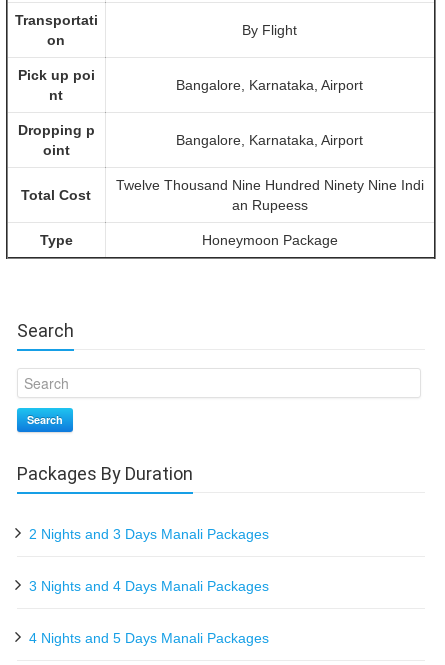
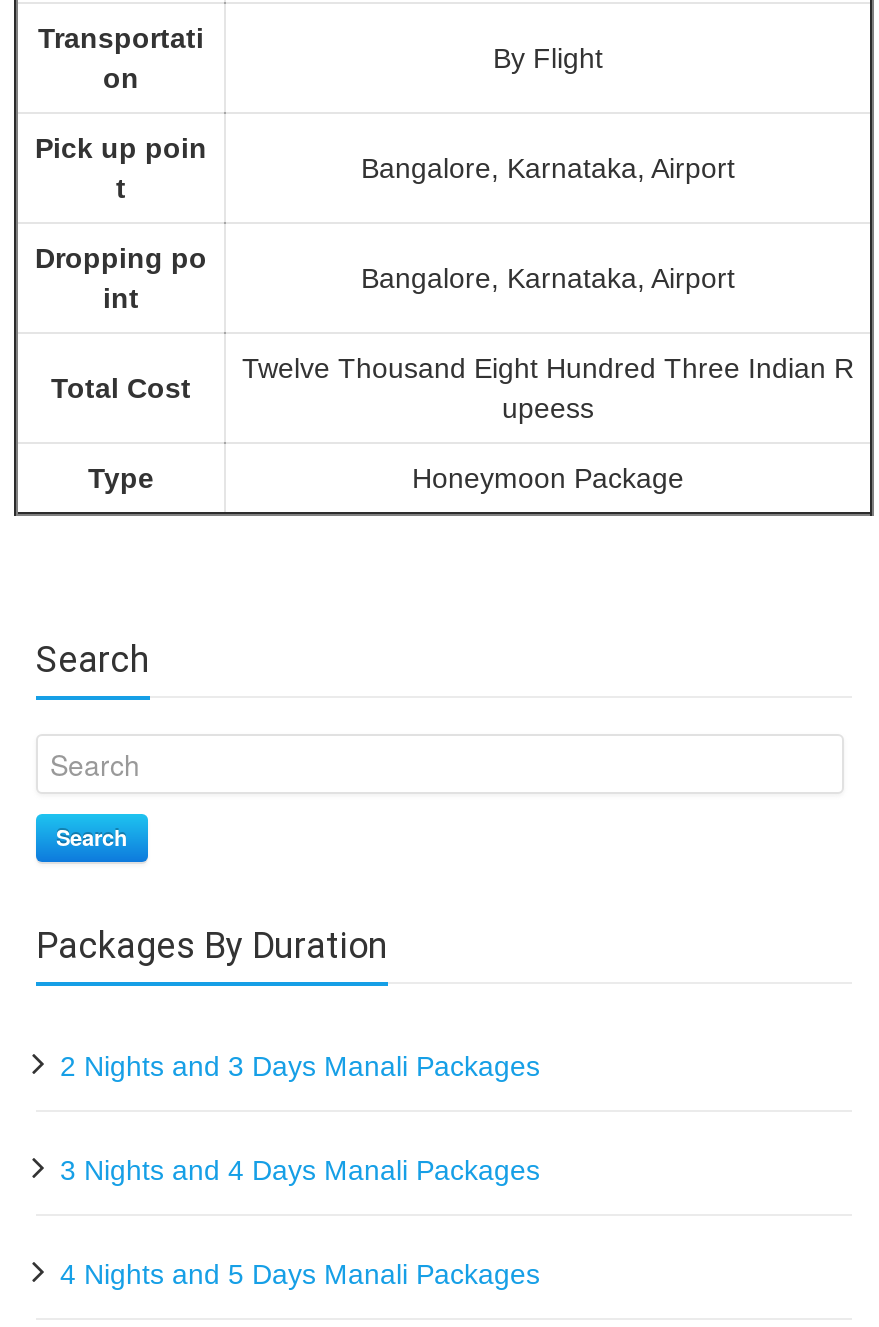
- Twelve Thousand Nine Hundred Ninety Nine Indi
- an Rupeess
+ Twelve Thousand Eight Hundred Three Indian R
+ upeess
